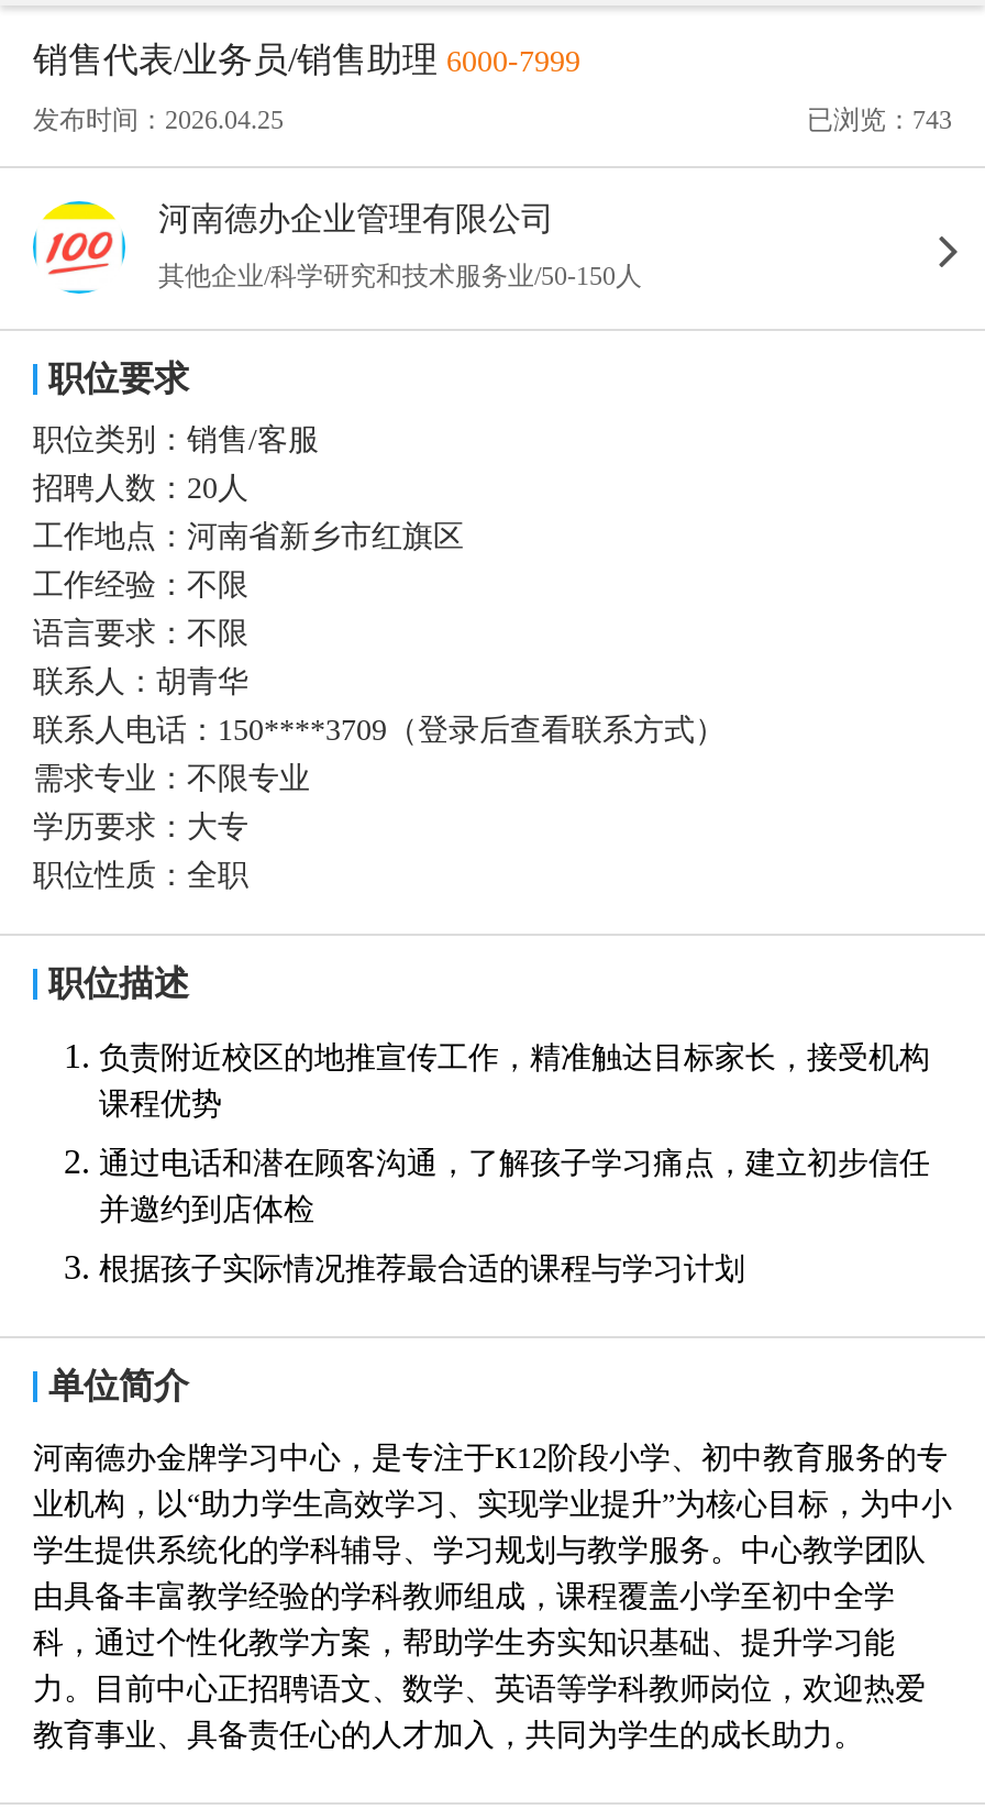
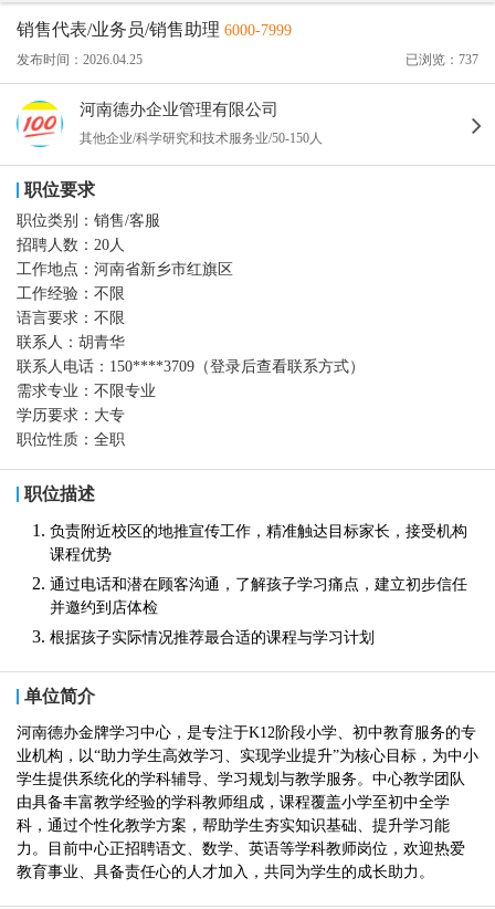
- 已浏览：743
+ 已浏览：737
